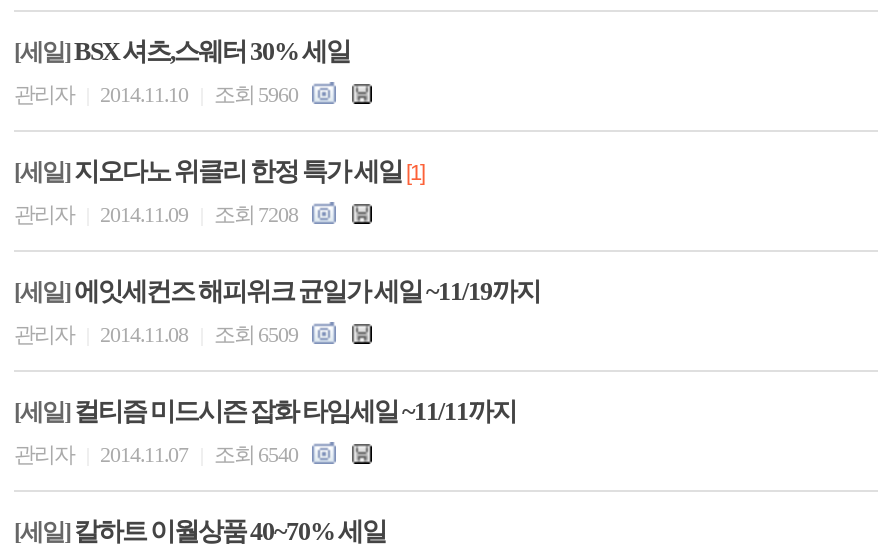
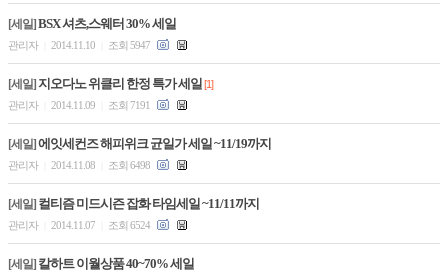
- 관리자 2014.11.10 조회 5960
+ 관리자 2014.11.10 조회 5947

- 관리자 2014.11.09 조회 7208
+ 관리자 2014.11.09 조회 7191

- 관리자 2014.11.08 조회 6509
+ 관리자 2014.11.08 조회 6498

- 관리자 2014.11.07 조회 6540
+ 관리자 2014.11.07 조회 6524
